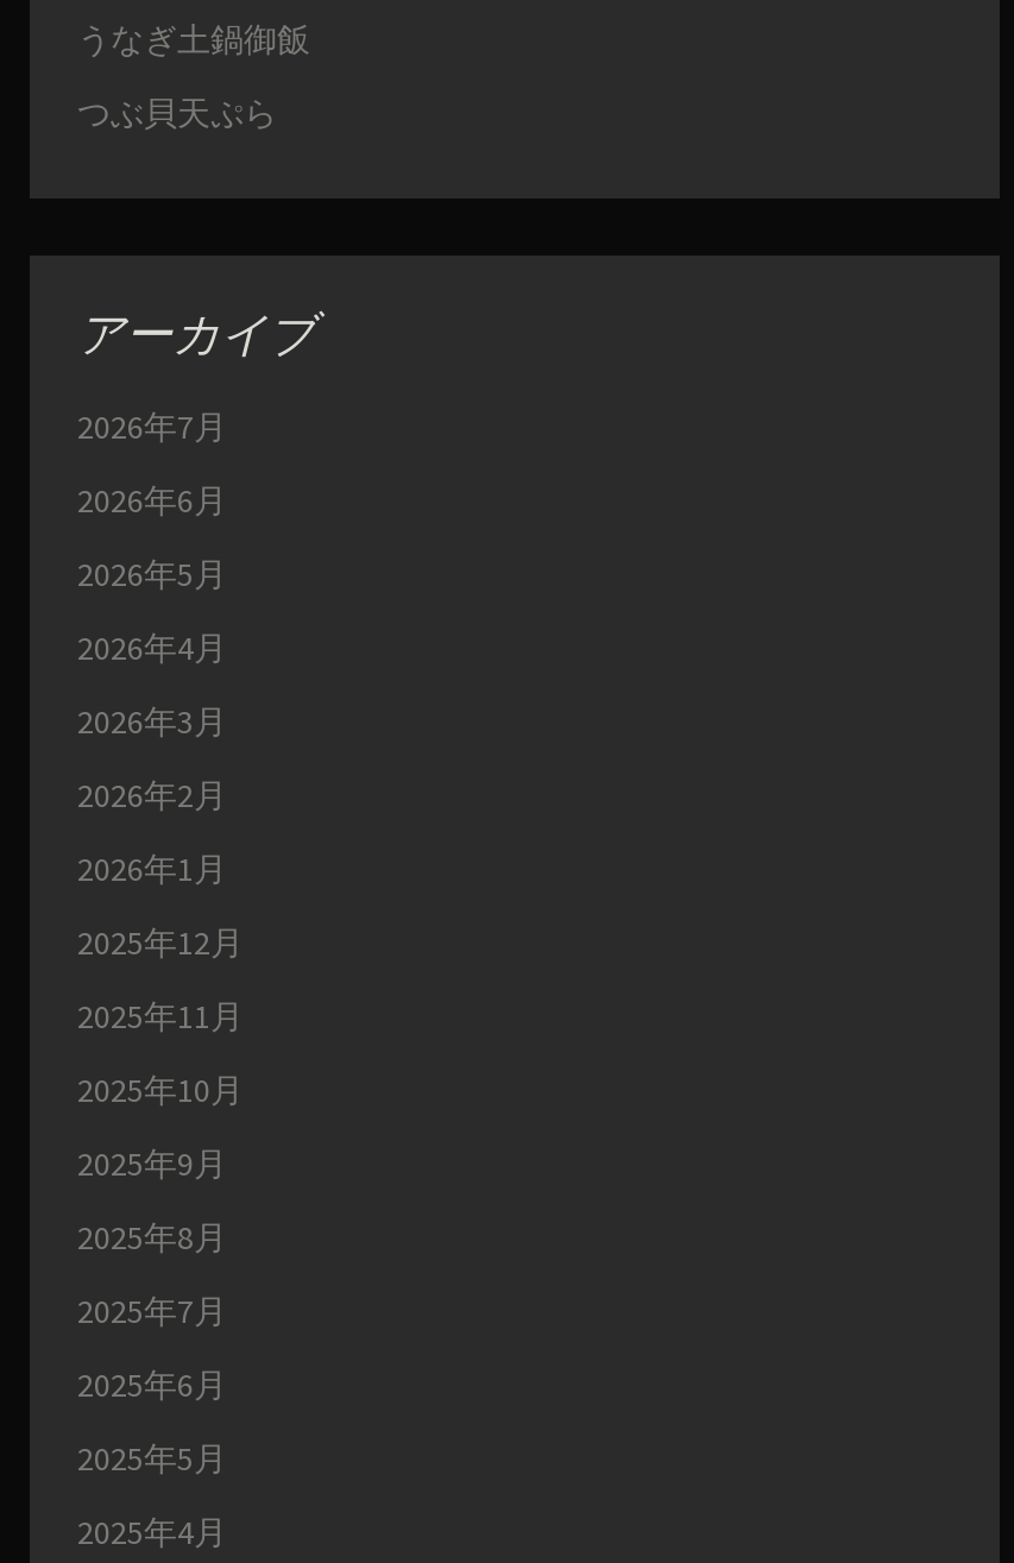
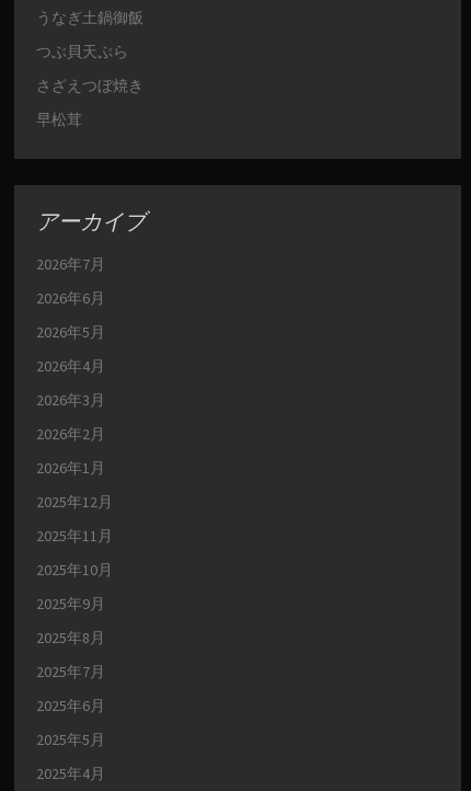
+ さざえつぼ焼き
+ 早松茸
